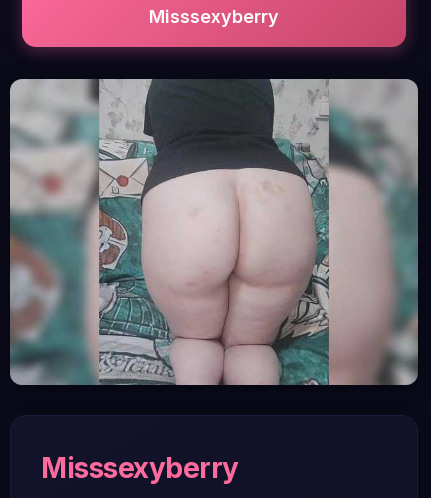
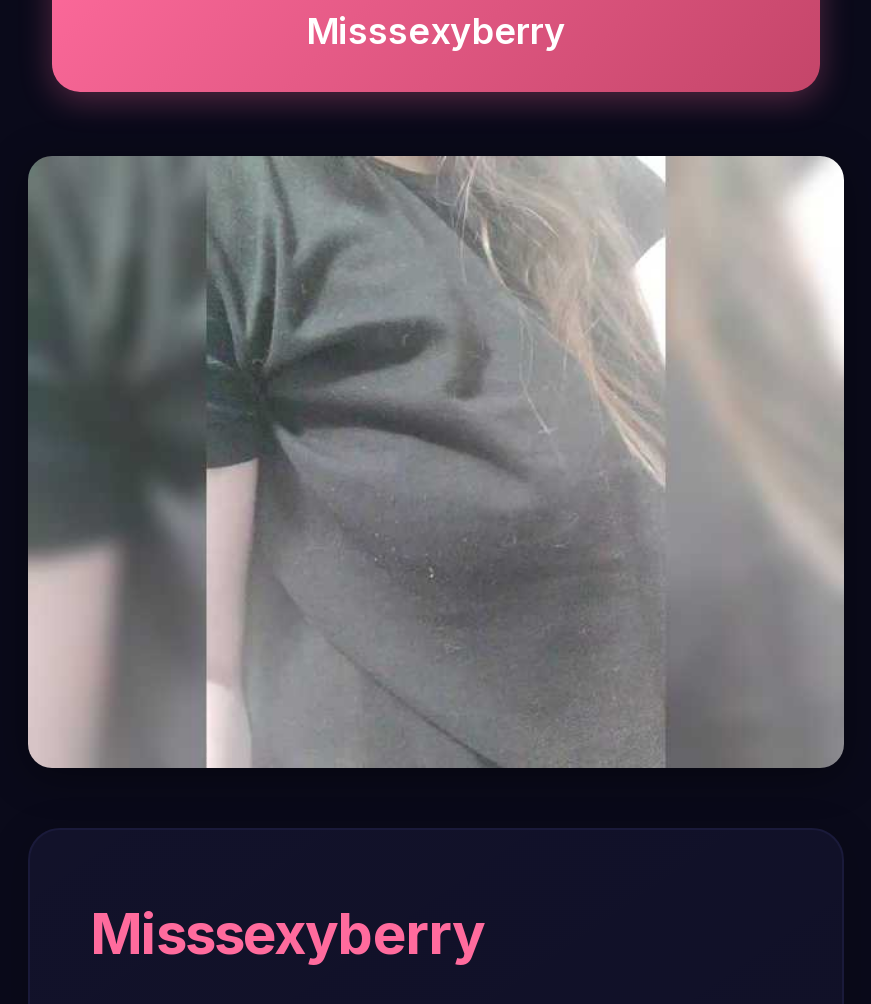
- [image]
+ [image]
